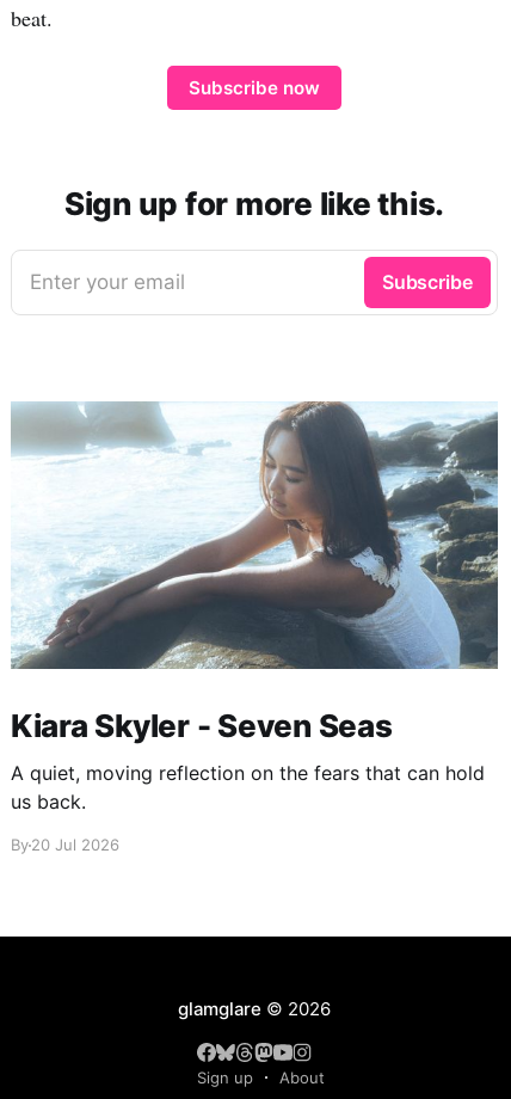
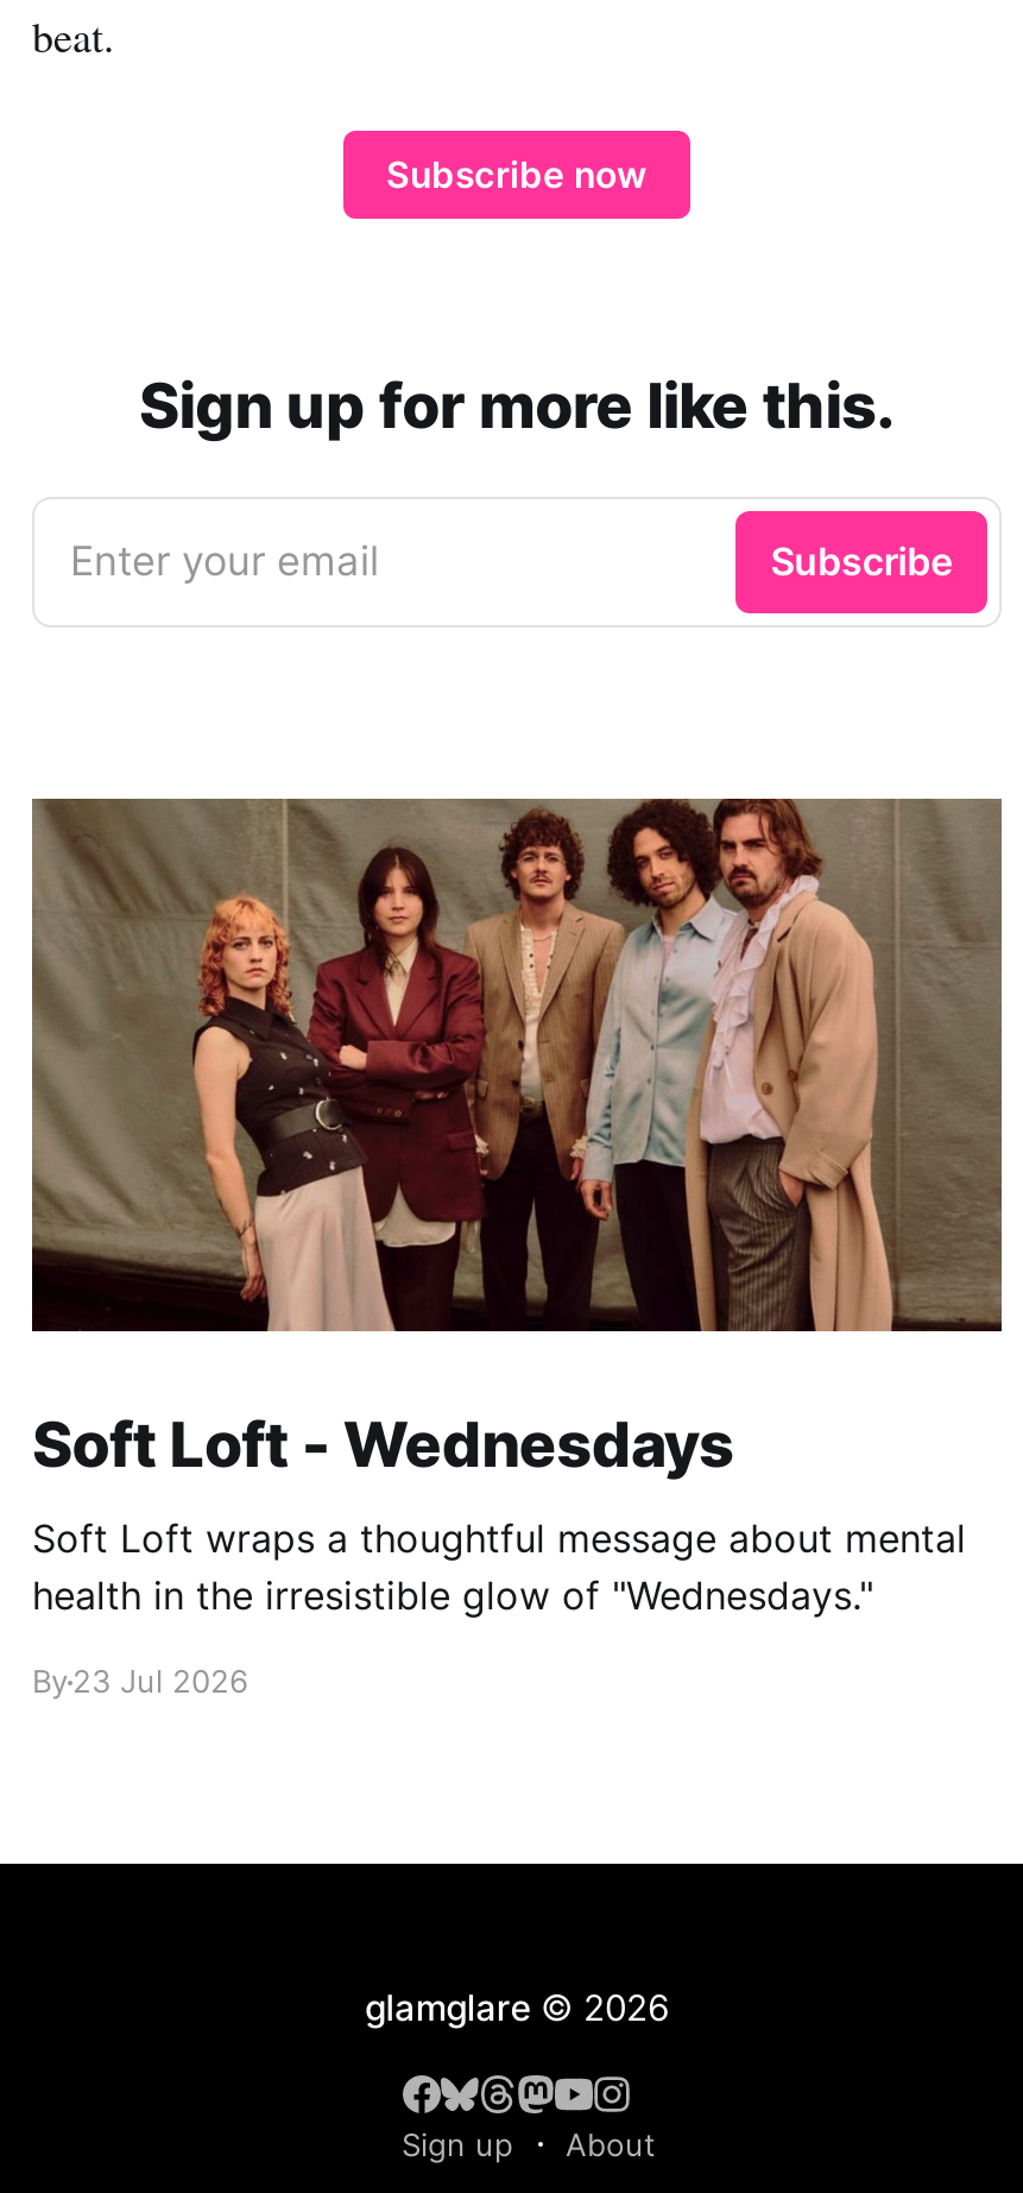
- [image]
- Kiara Skyler - Seven Seas
+ [image]
+ Soft Loft - Wednesdays

- A quiet, moving reflection on the fears that can hold
- us back.
+ Soft Loft wraps a thoughtful message about mental
+ health in the irresistible glow of "Wednesdays."

- By 20 Jul 2026
+ By 23 Jul 2026
